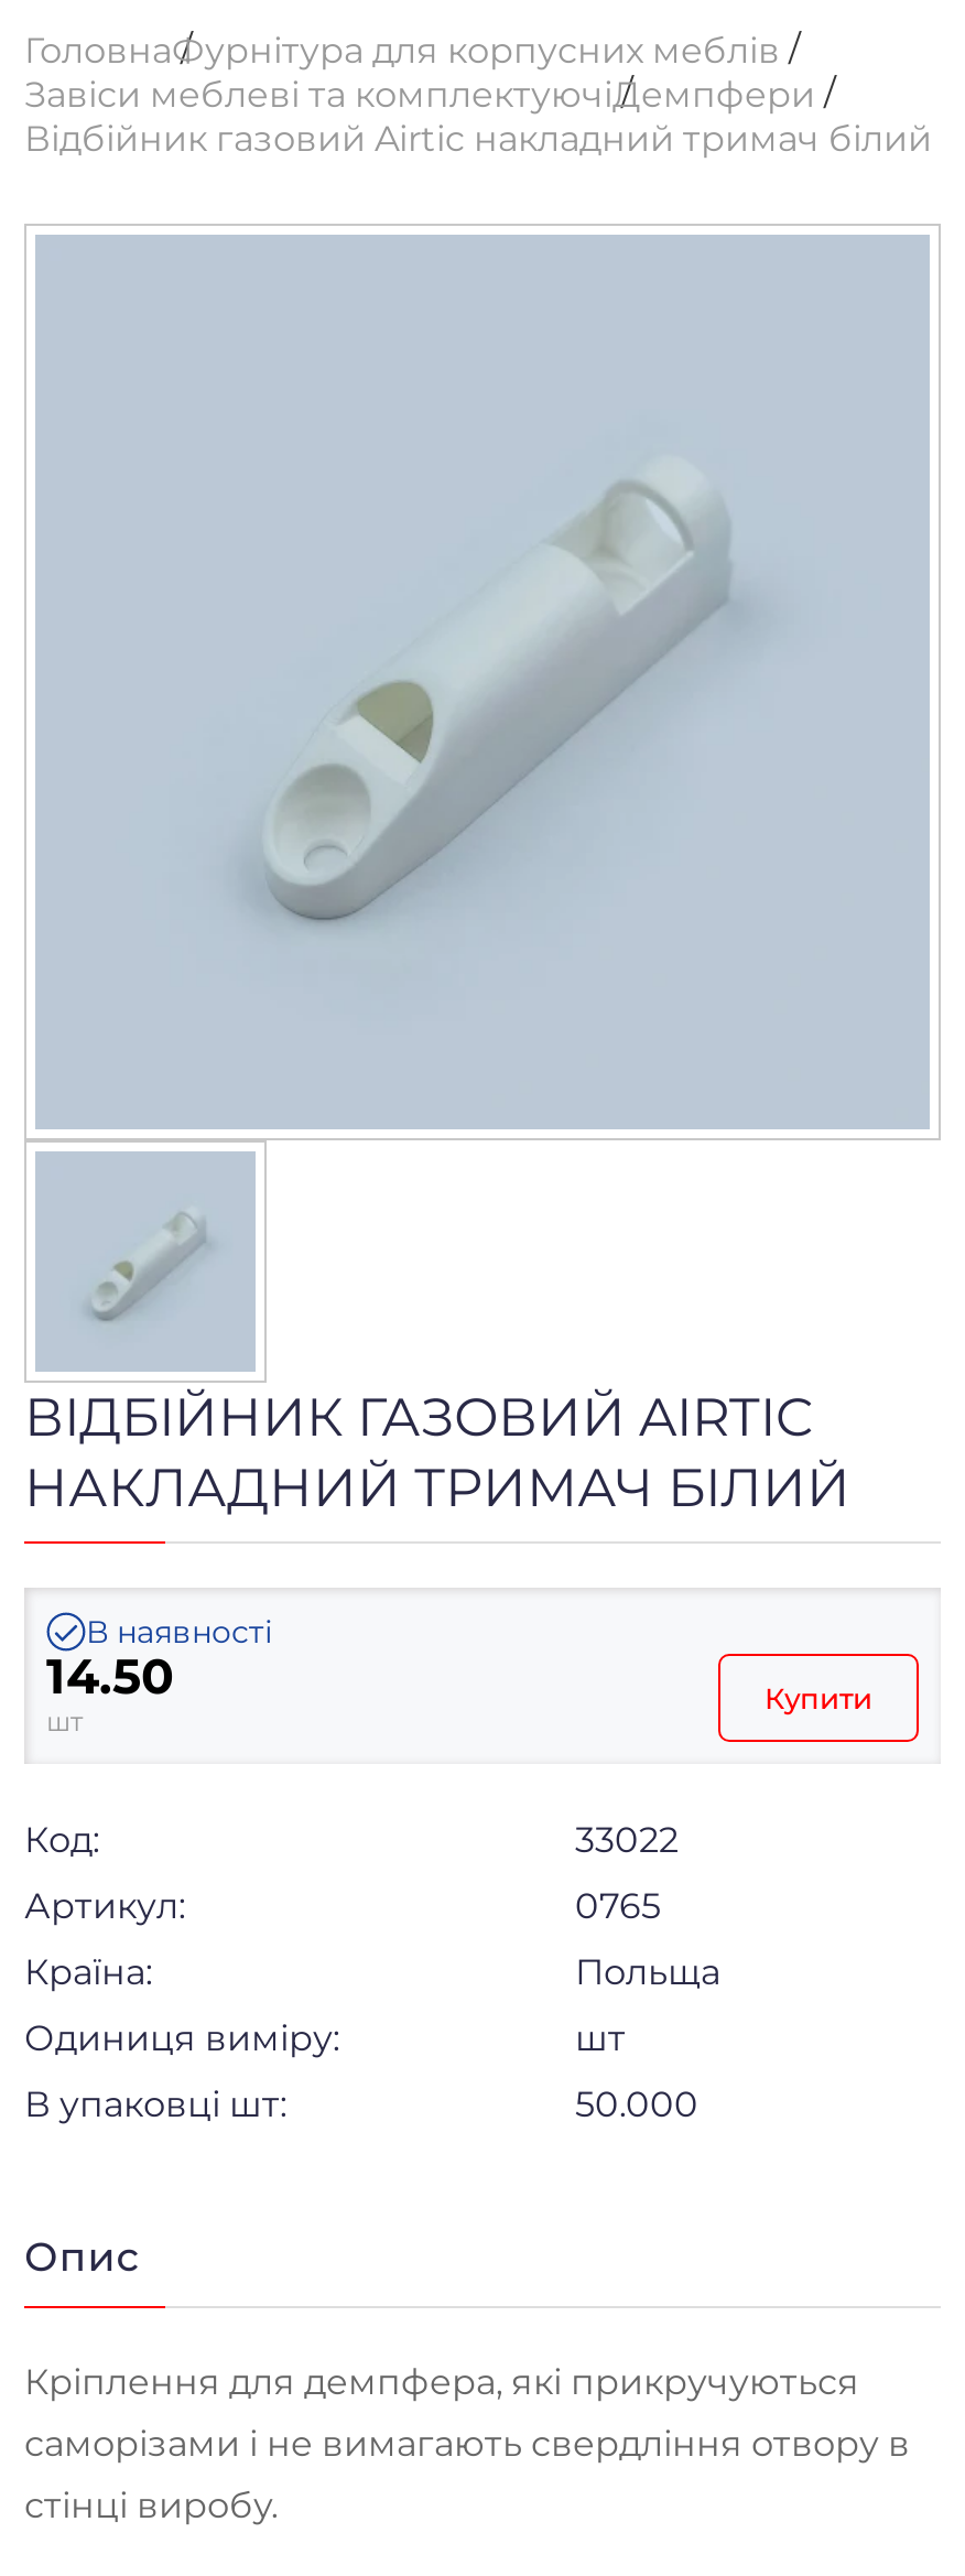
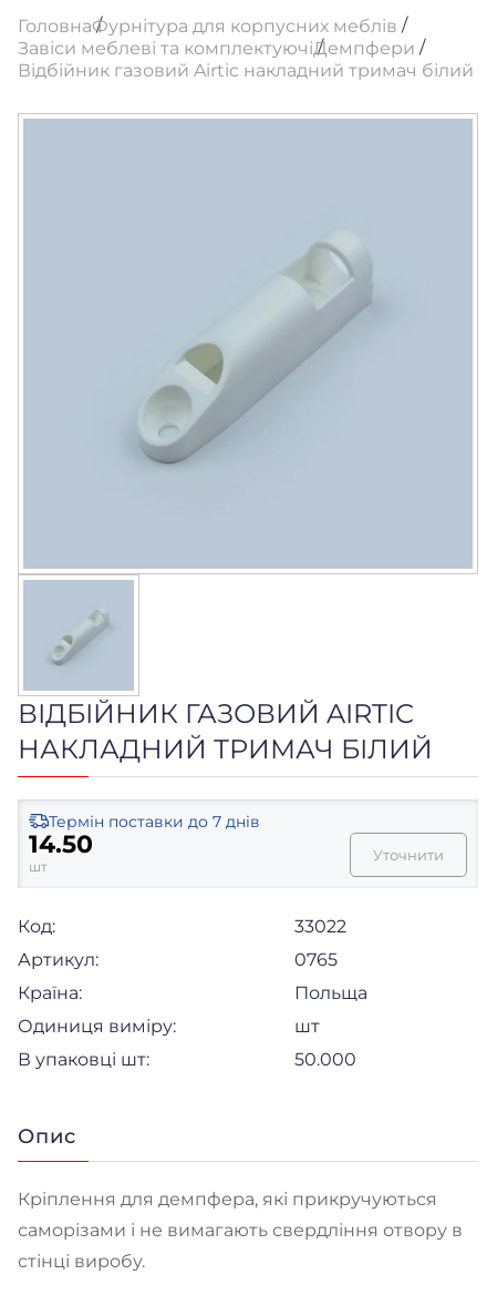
- В наявності
+ Термін поставки до 7 днів

- Купити
+ Уточнити
